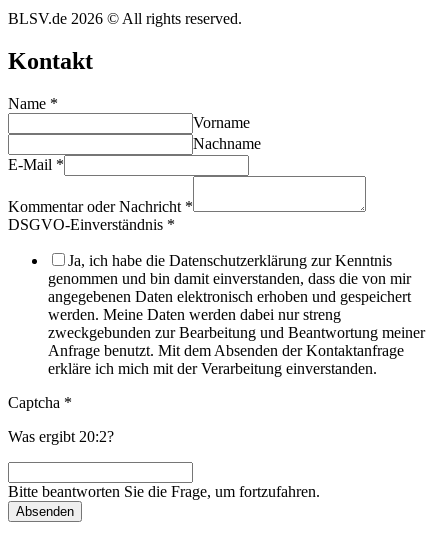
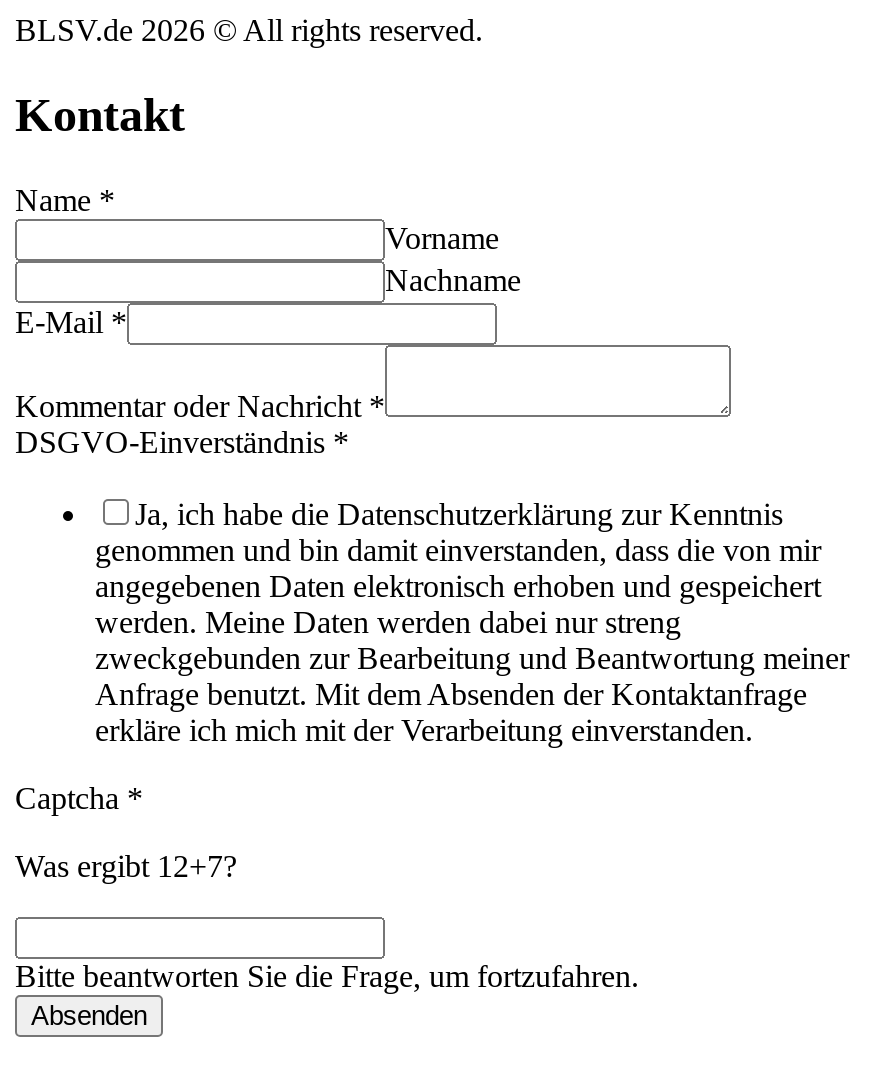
- Was ergibt 20:2?
+ Was ergibt 12+7?
